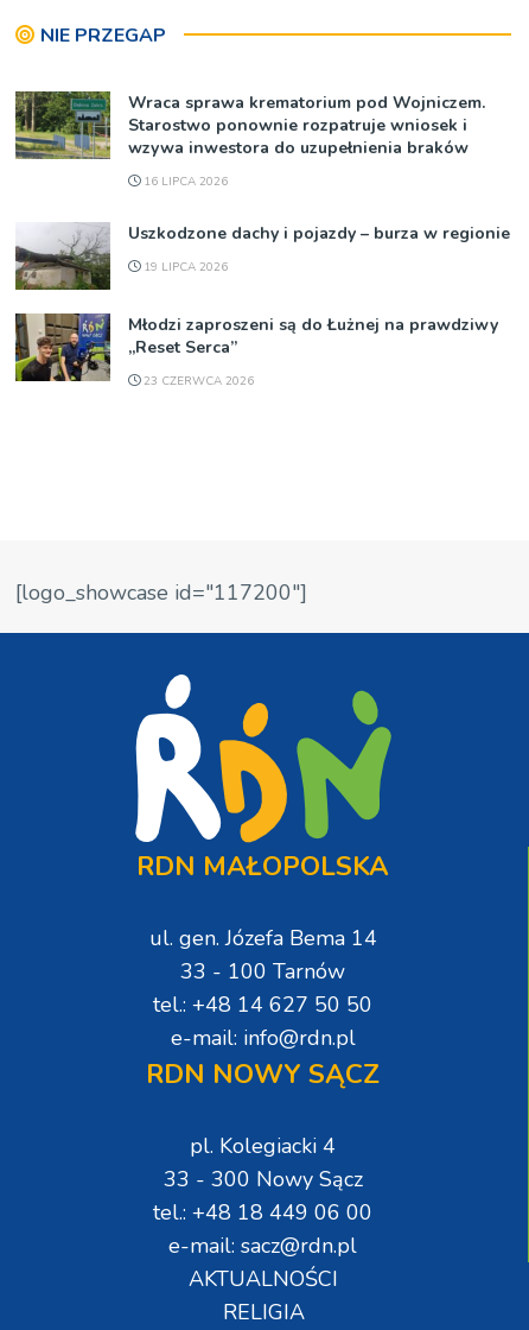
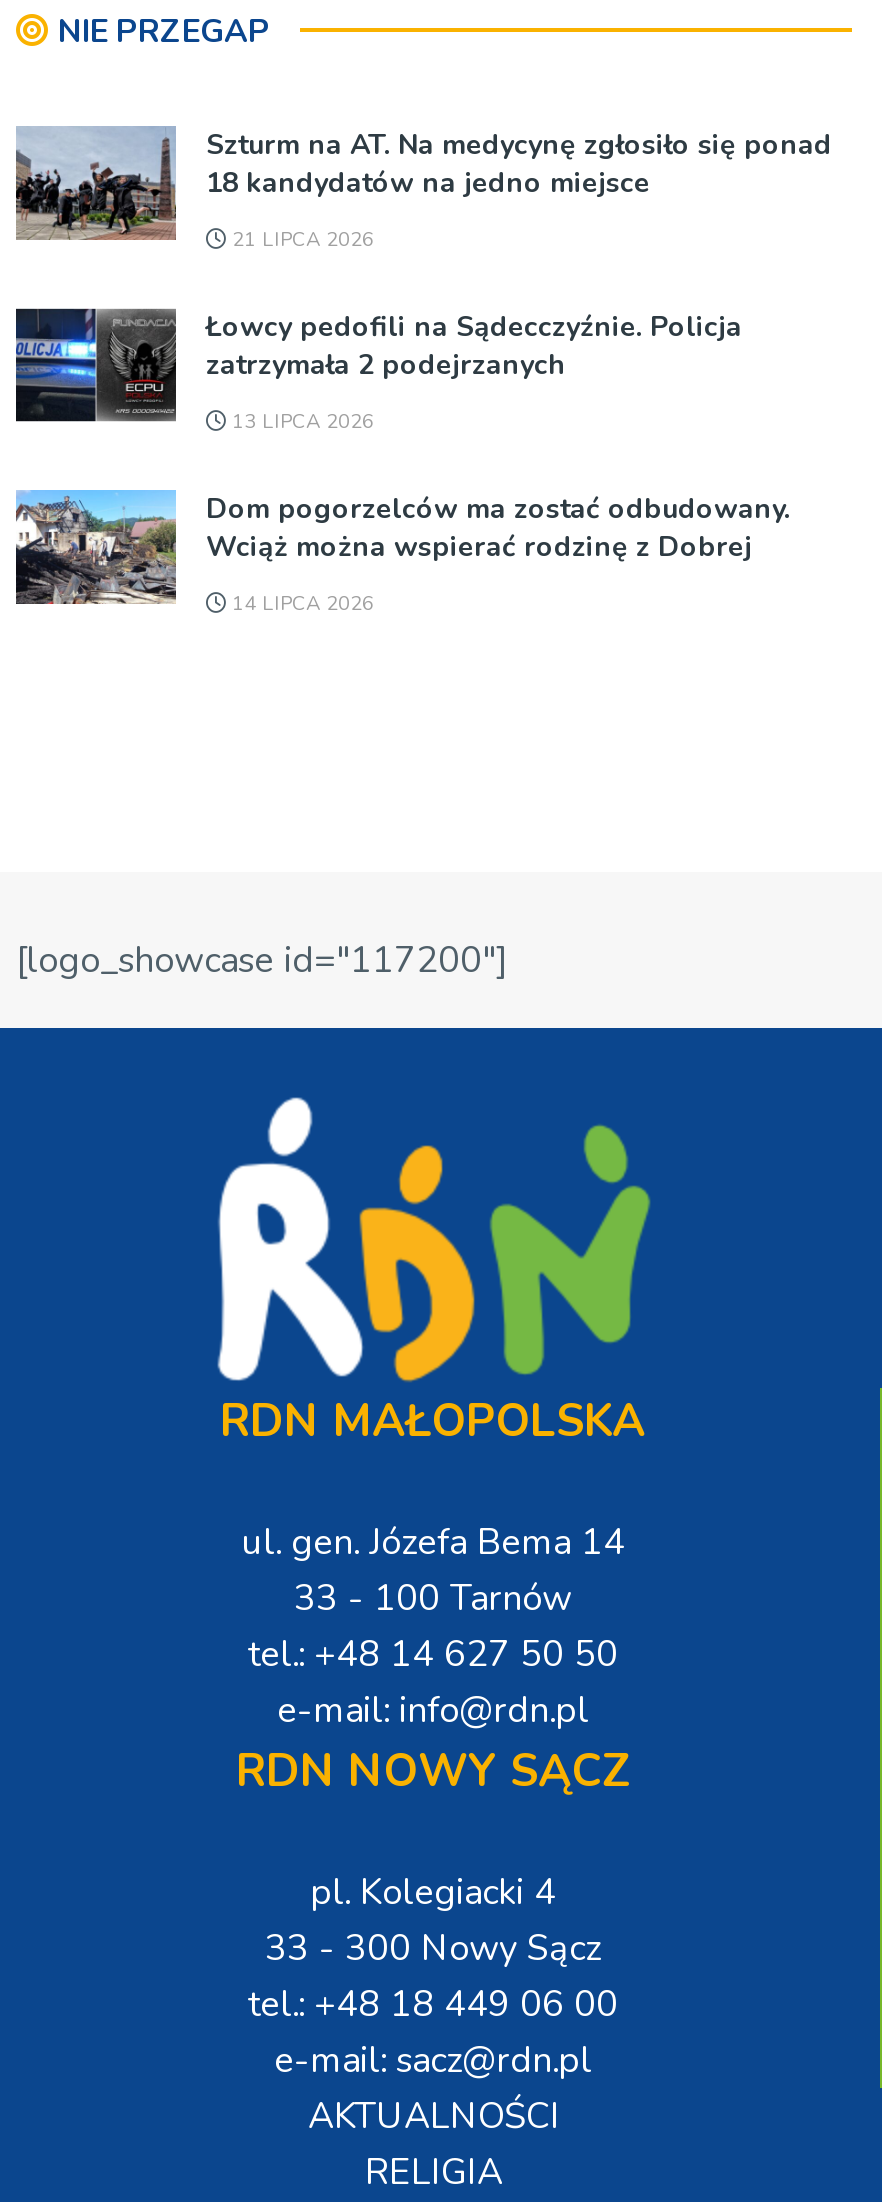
- [image]
- Wraca sprawa krematorium pod Wojniczem.
- Starostwo ponownie rozpatruje wniosek i
- wzywa inwestora do uzupełnienia braków
+ [image]
+ Szturm na AT. Na medycynę zgłosiło się ponad
+ 18 kandydatów na jedno miejsce

- 16 LIPCA 2026
+ 21 LIPCA 2026

- [image]
- Uszkodzone dachy i pojazdy – burza w regionie
+ [image]
+ Łowcy pedofili na Sądecczyźnie. Policja
+ zatrzymała 2 podejrzanych

- 19 LIPCA 2026
+ 13 LIPCA 2026

- [image]
- Młodzi zaproszeni są do Łużnej na prawdziwy
- „Reset Serca”
+ [image]
+ Dom pogorzelców ma zostać odbudowany.
+ Wciąż można wspierać rodzinę z Dobrej

- 23 CZERWCA 2026
+ 14 LIPCA 2026
